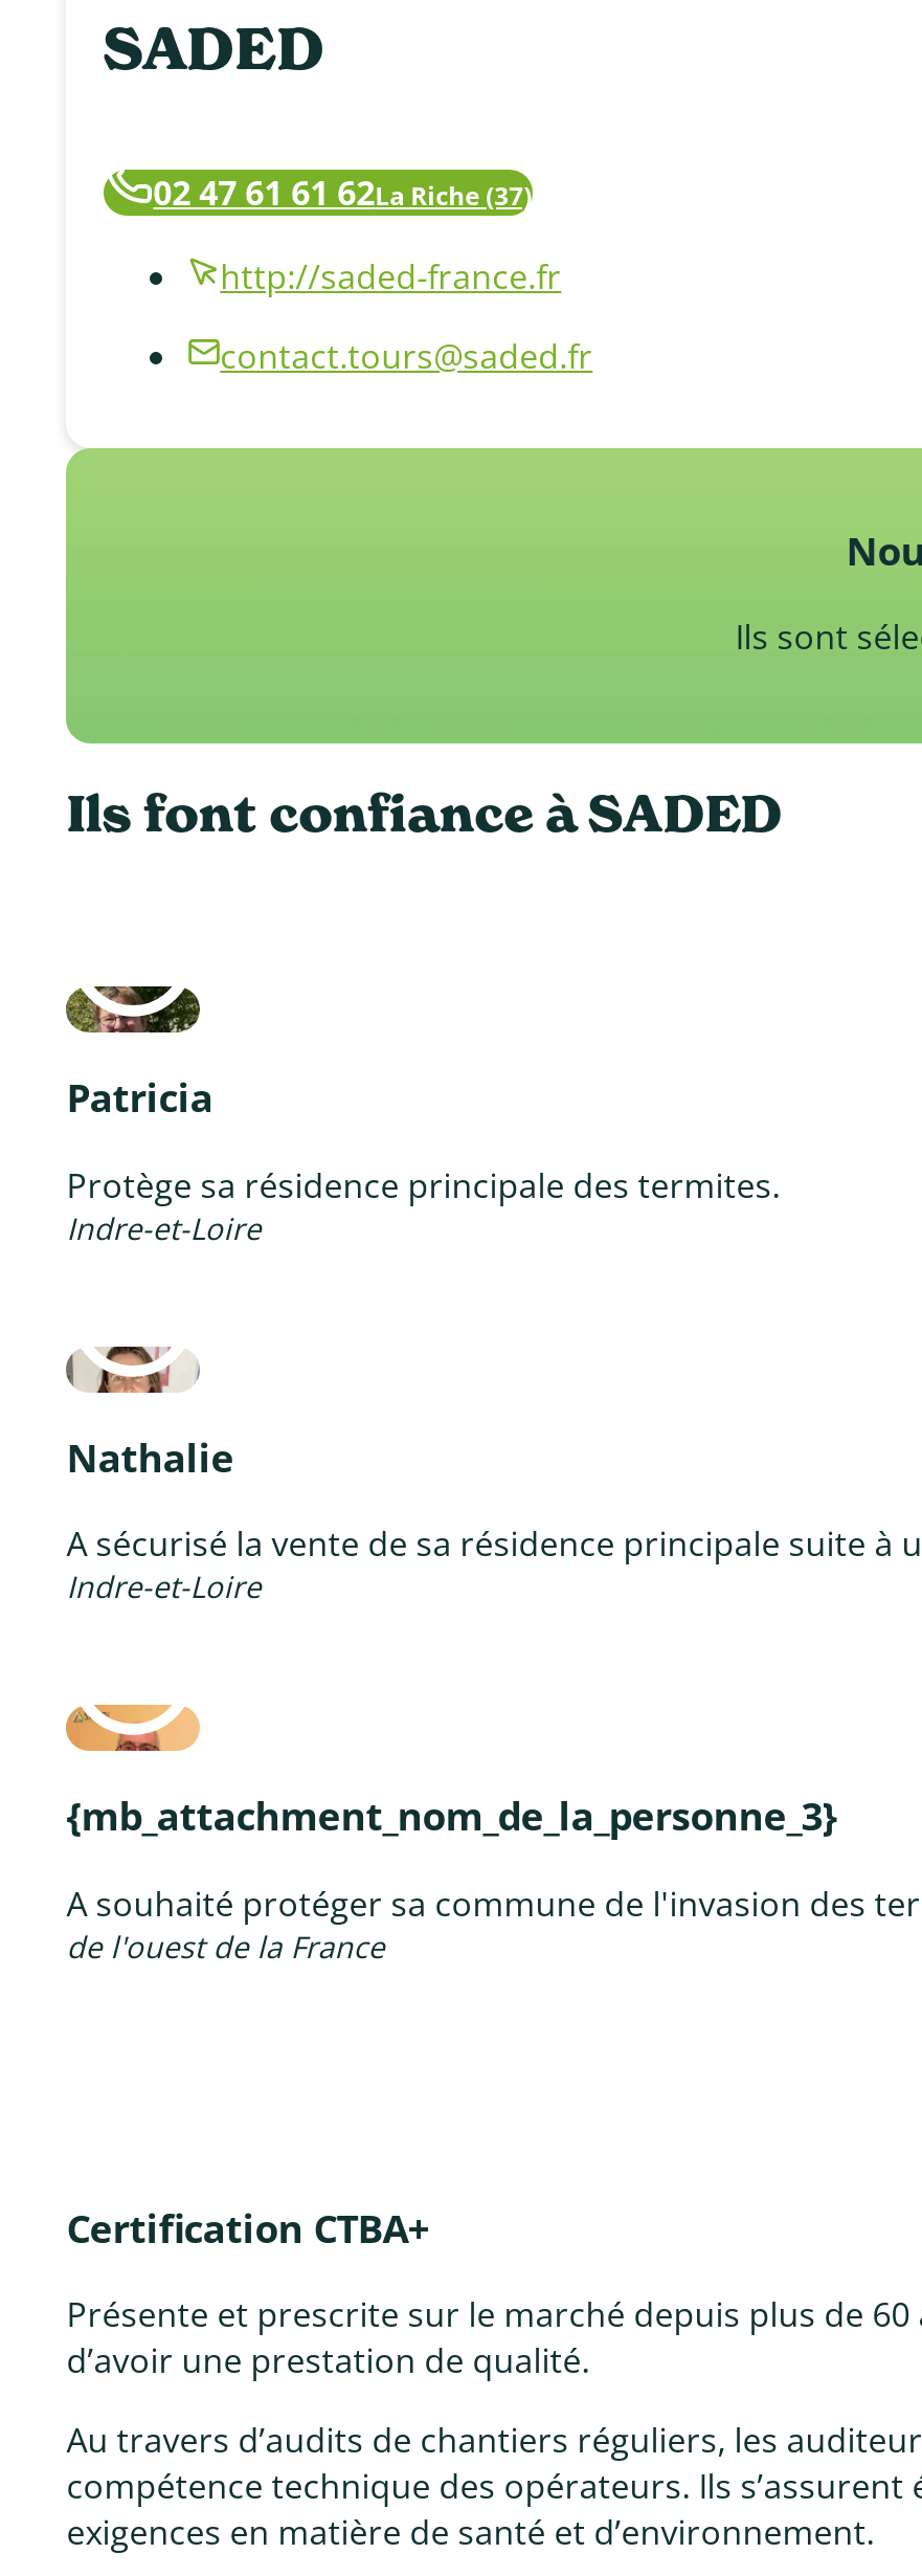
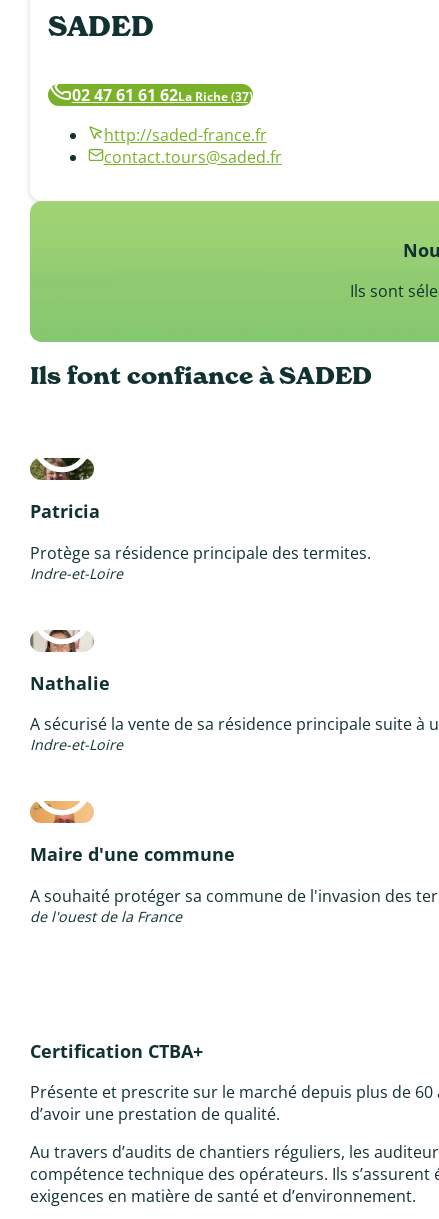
- {mb_attachment_nom_de_la_personne_3}
+ Maire d'une commune
